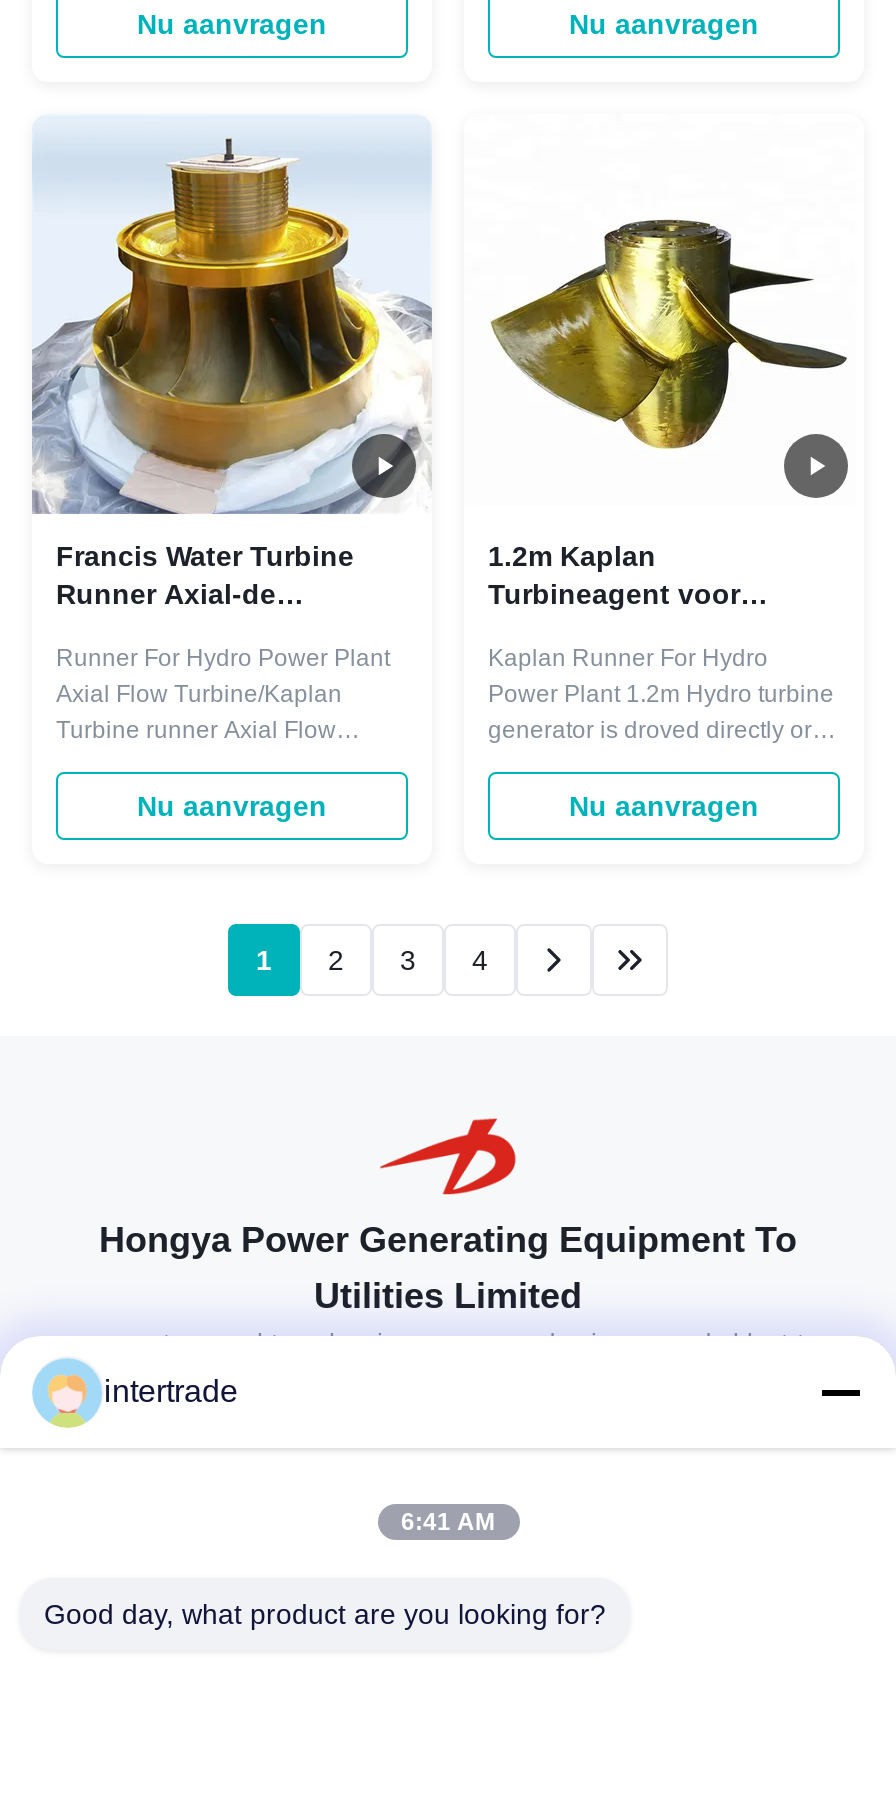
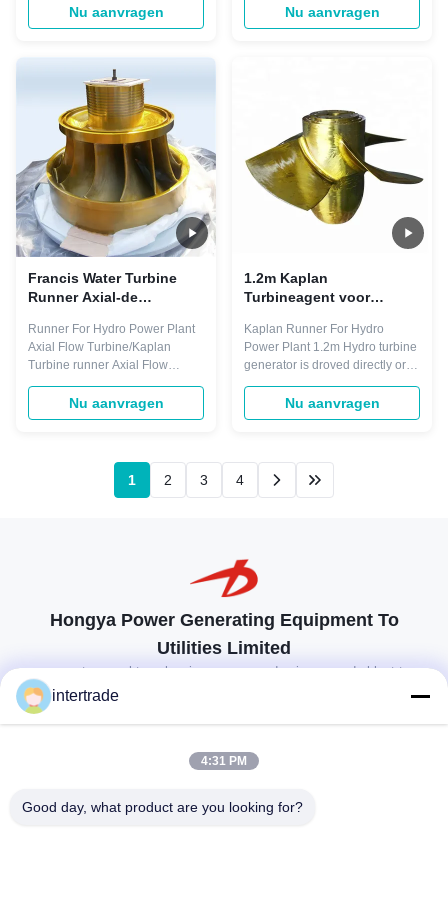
- 6:41 AM
+ 4:31 PM
